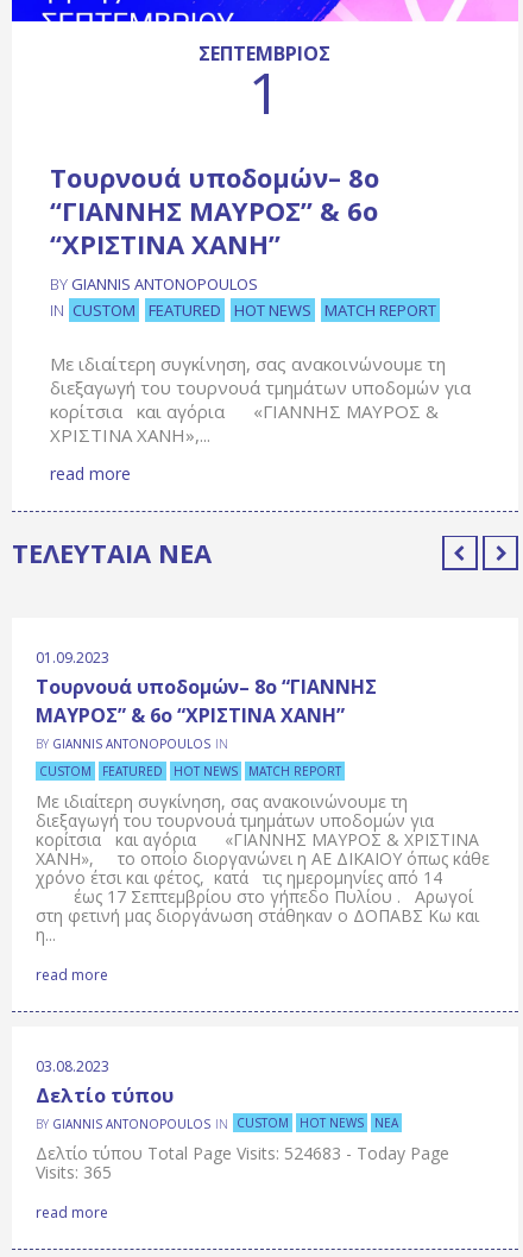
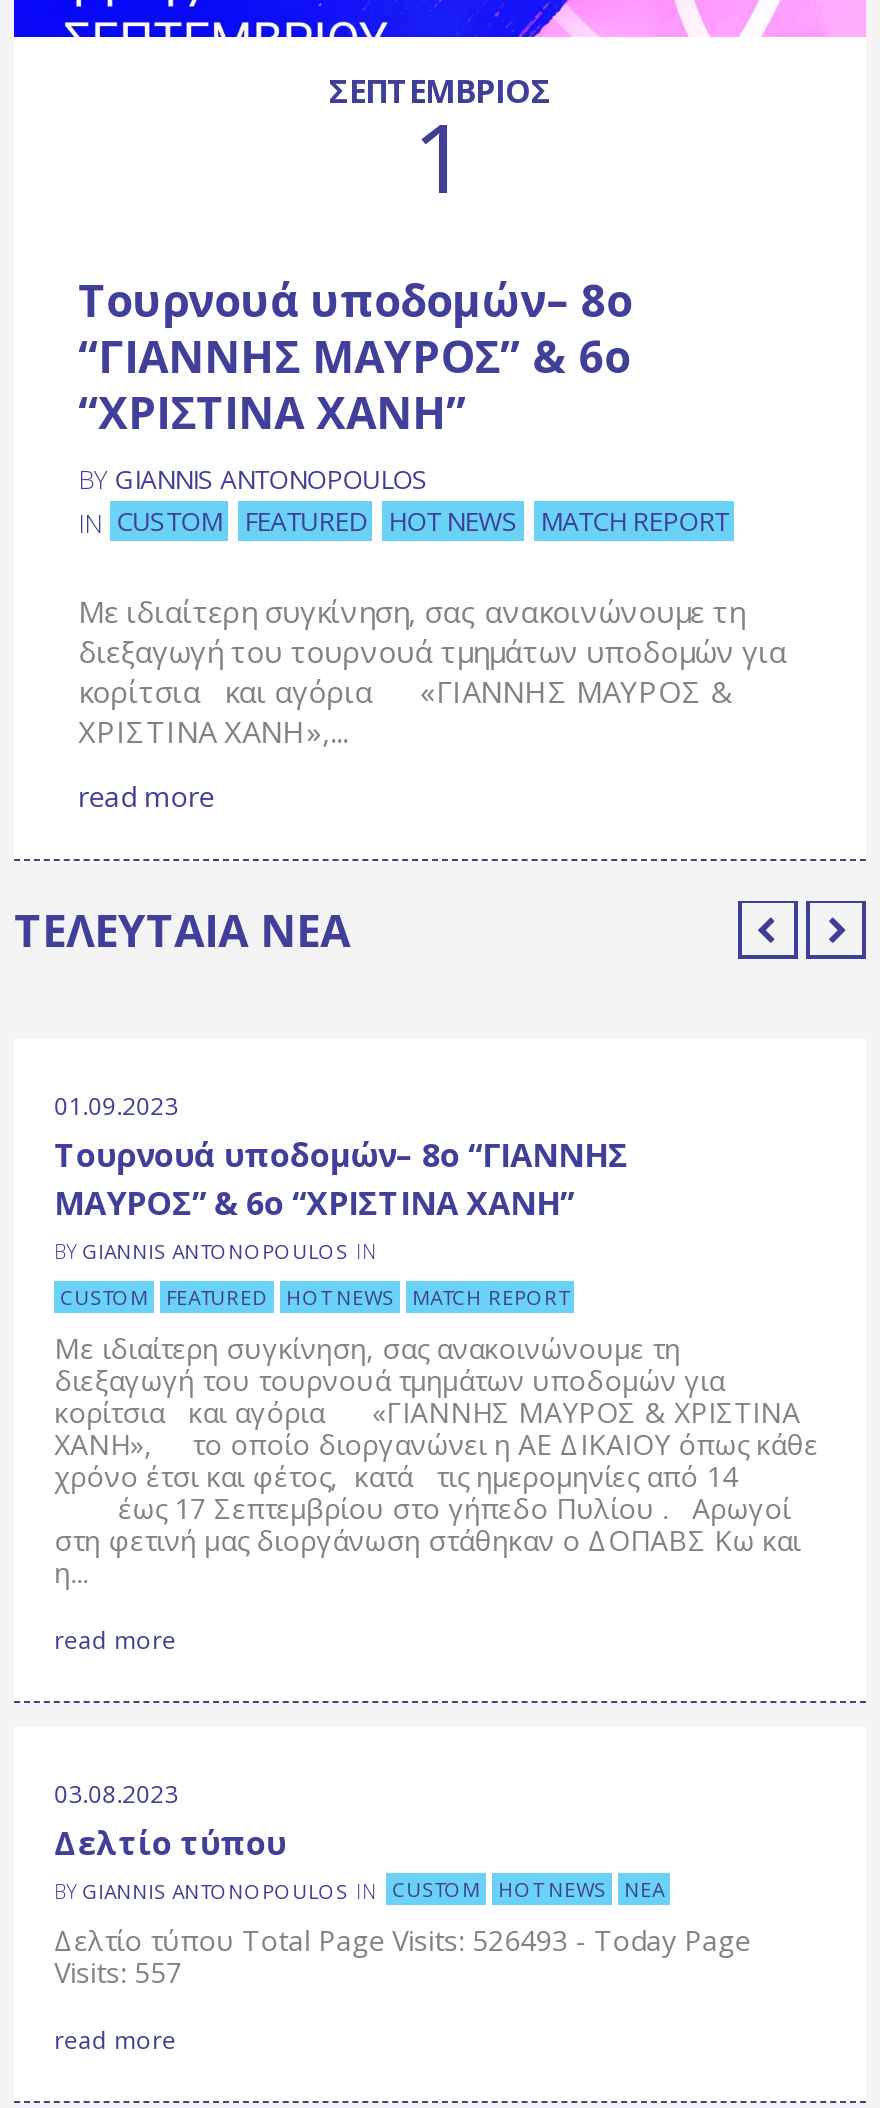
- Δελτίο τύπου Total Page Visits: 524683 - Today Page
+ Δελτίο τύπου Total Page Visits: 526493 - Today Page

- Visits: 365
+ Visits: 557
